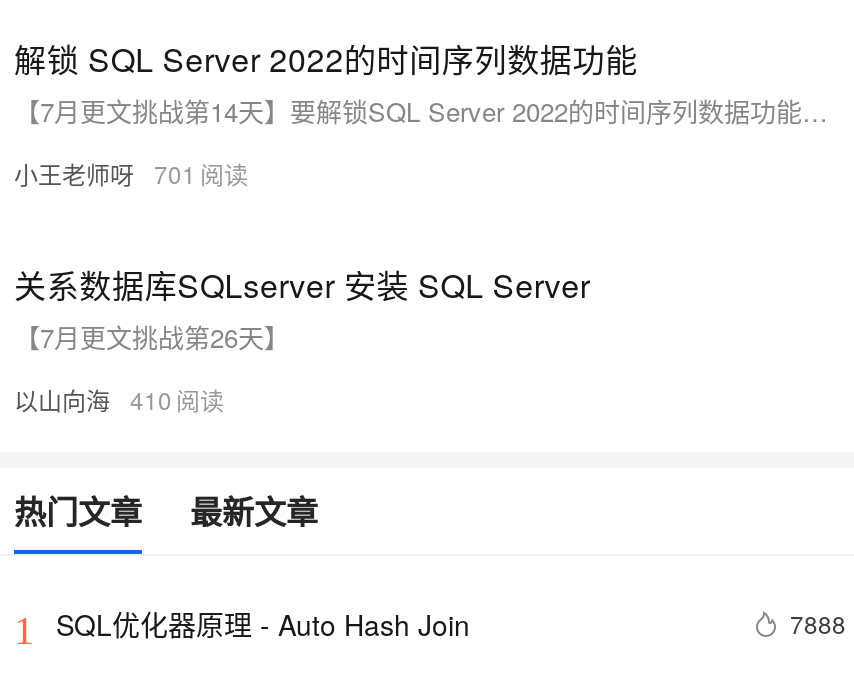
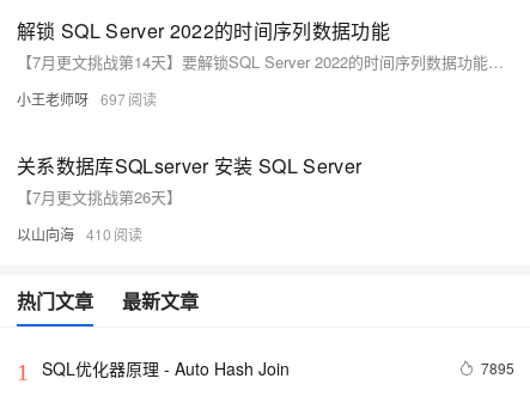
- 小王老师呀 701
+ 小王老师呀 697

- 7888
+ 7895
